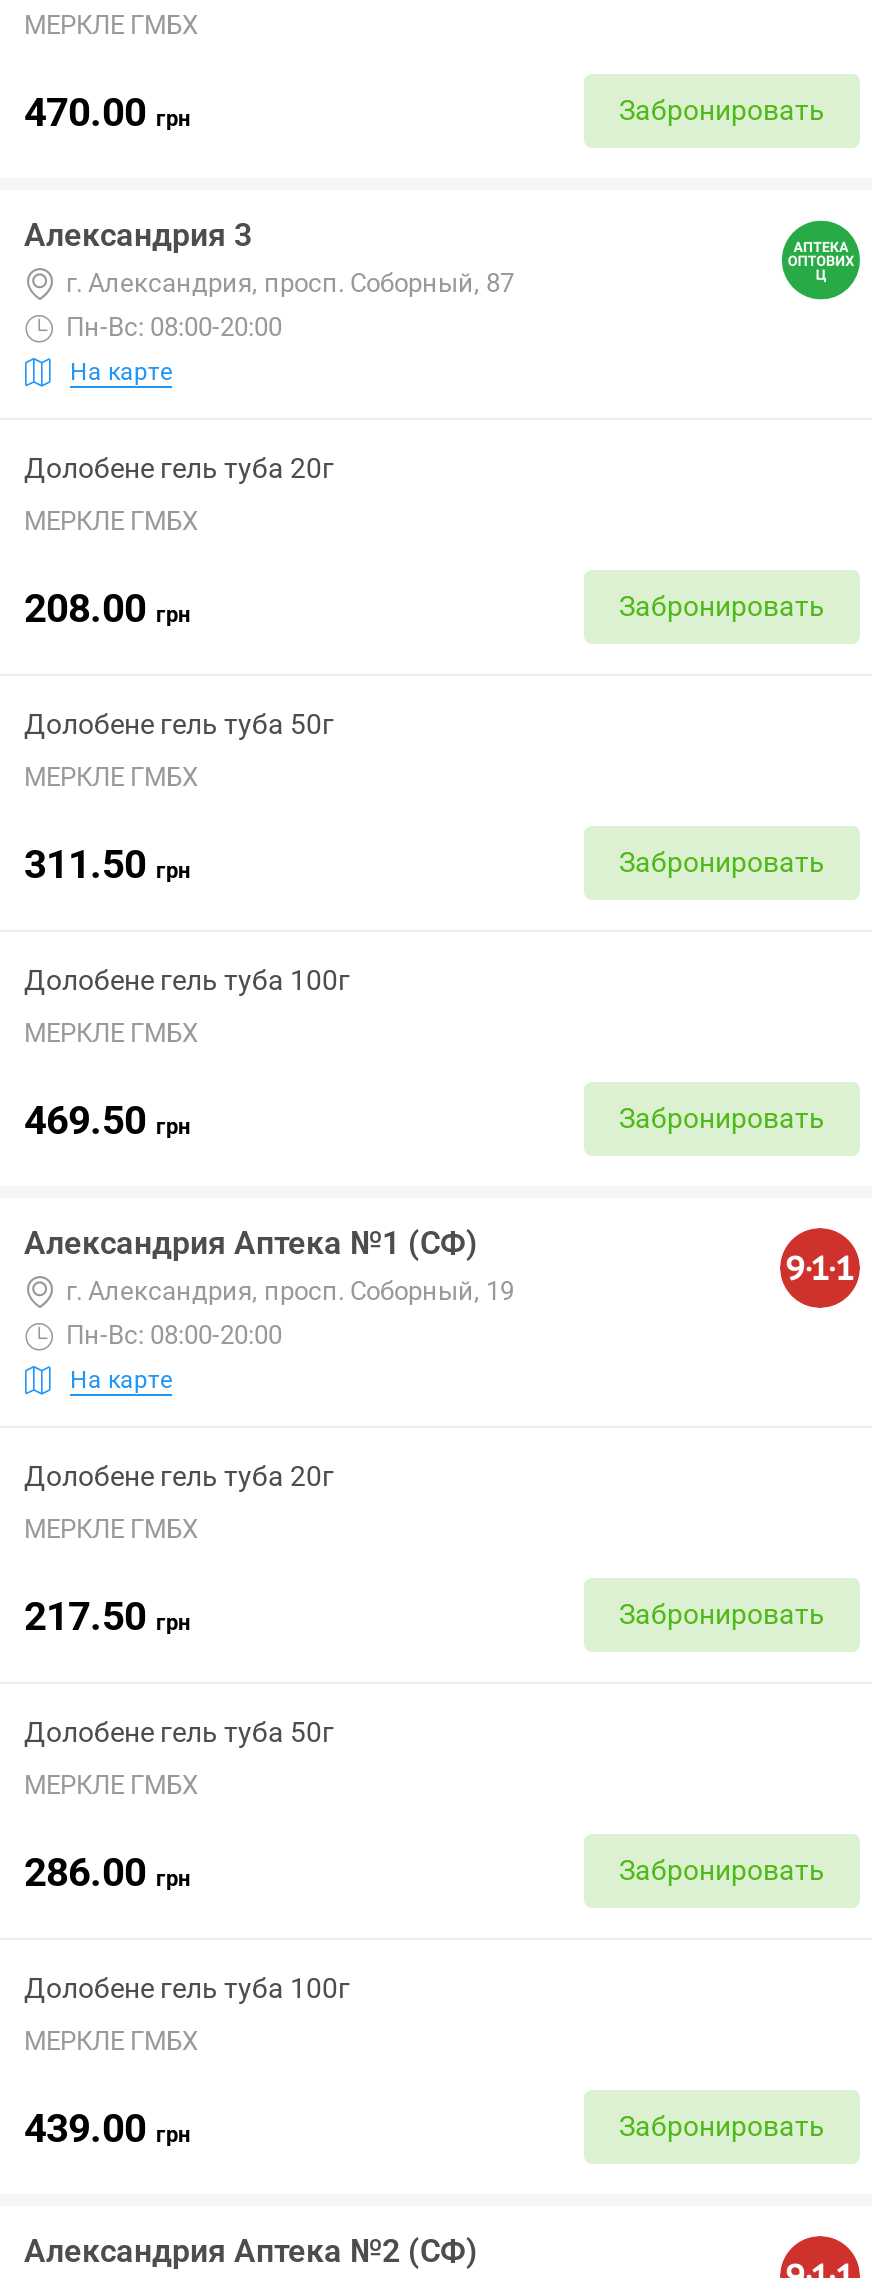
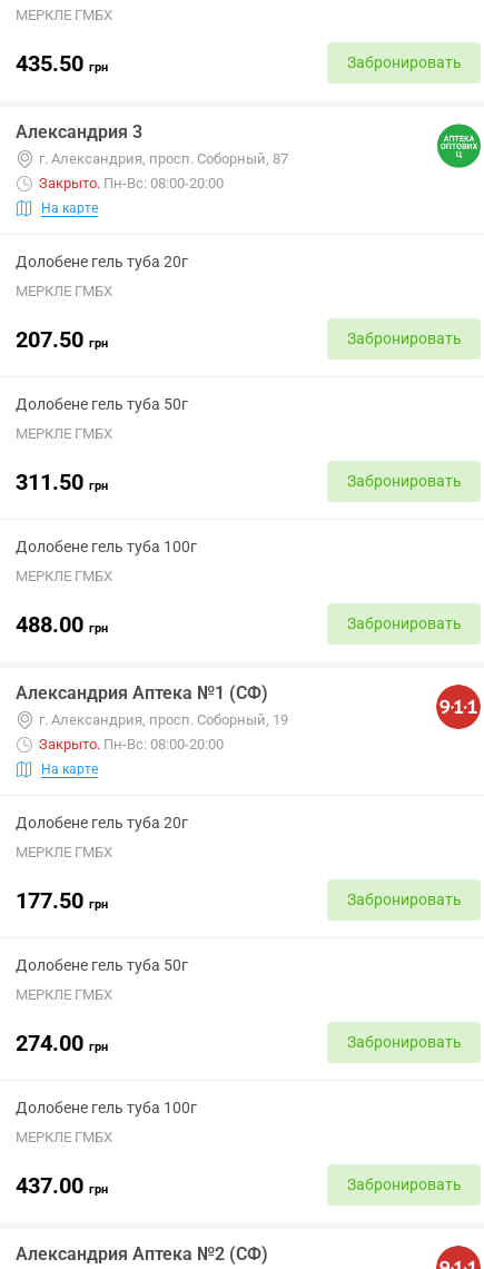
- 470.00 грн
+ 435.50 грн

- Пн-Вс: 08:00-20:00
+ Закрыто. Пн-Вс: 08:00-20:00

- 208.00 грн
+ 207.50 грн

- 469.50 грн
+ 488.00 грн

- Пн-Вс: 08:00-20:00
+ Закрыто. Пн-Вс: 08:00-20:00

- 217.50 грн
+ 177.50 грн

- 286.00 грн
+ 274.00 грн

- 439.00 грн
+ 437.00 грн
